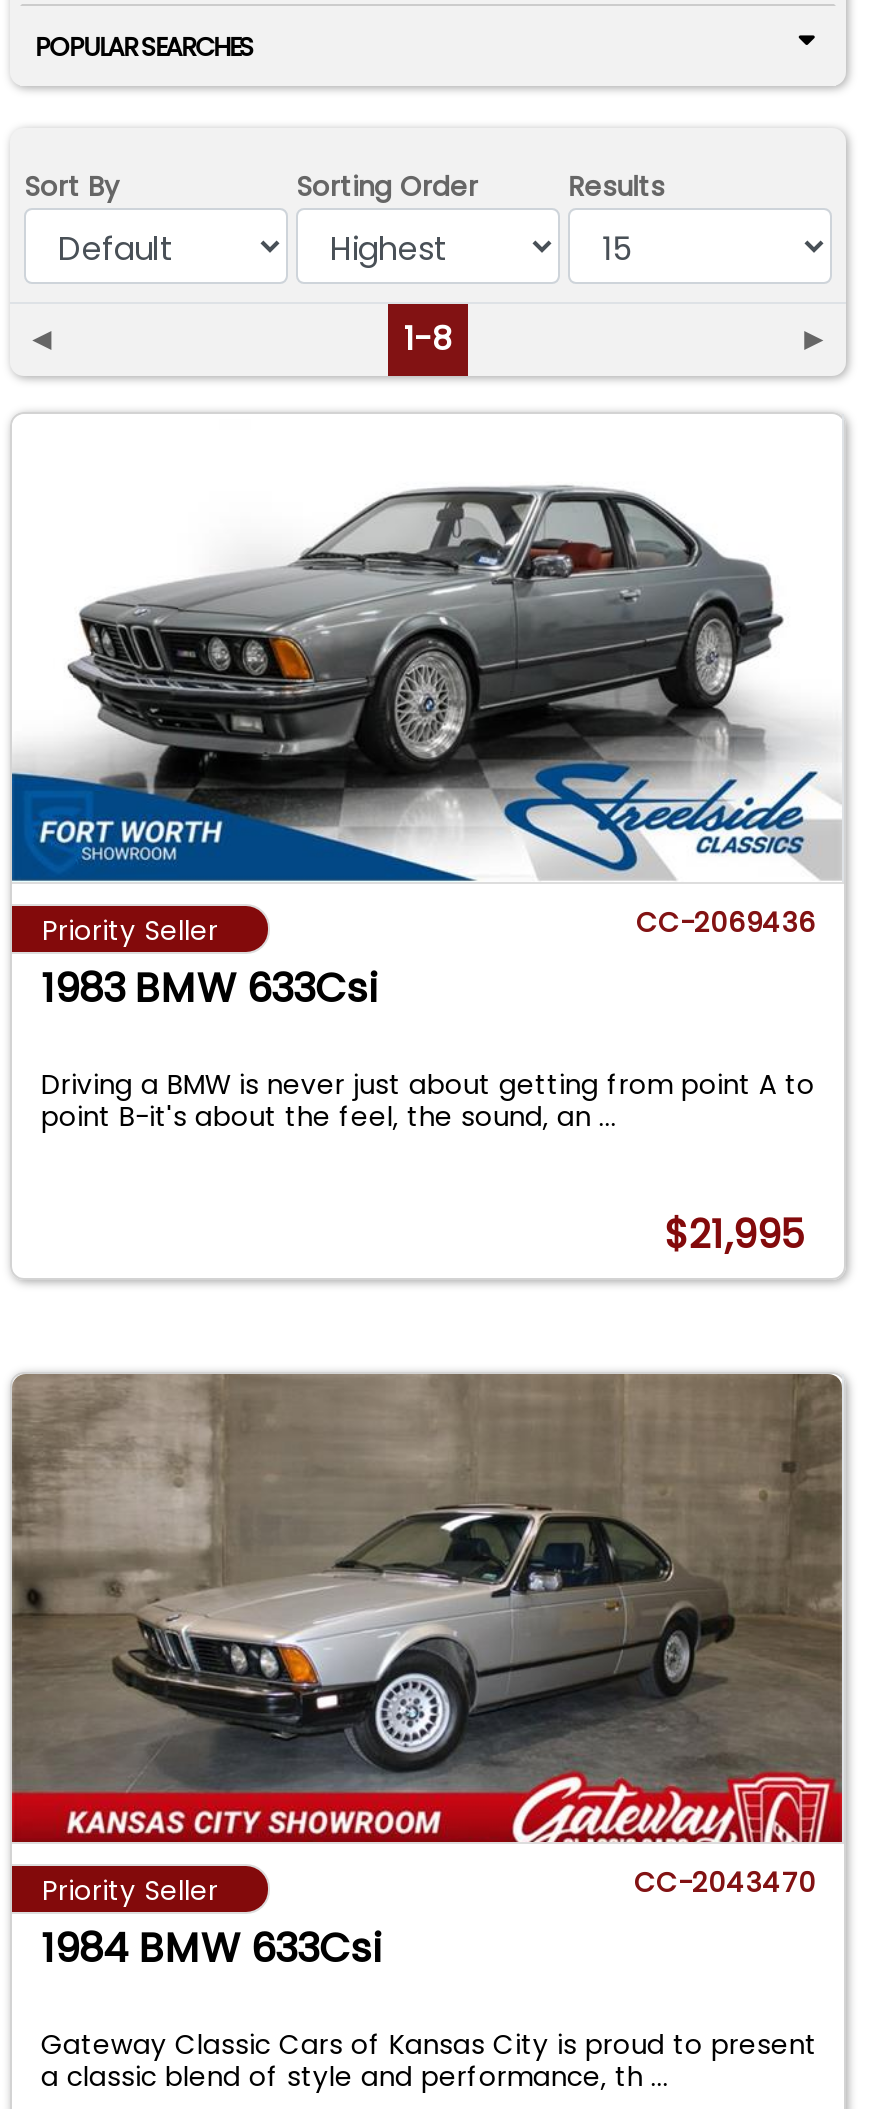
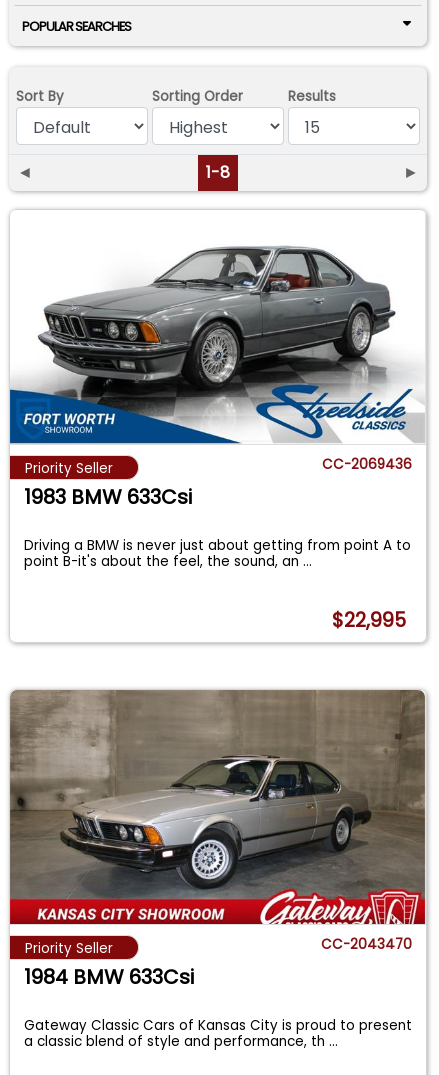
- $21,995
+ $22,995
